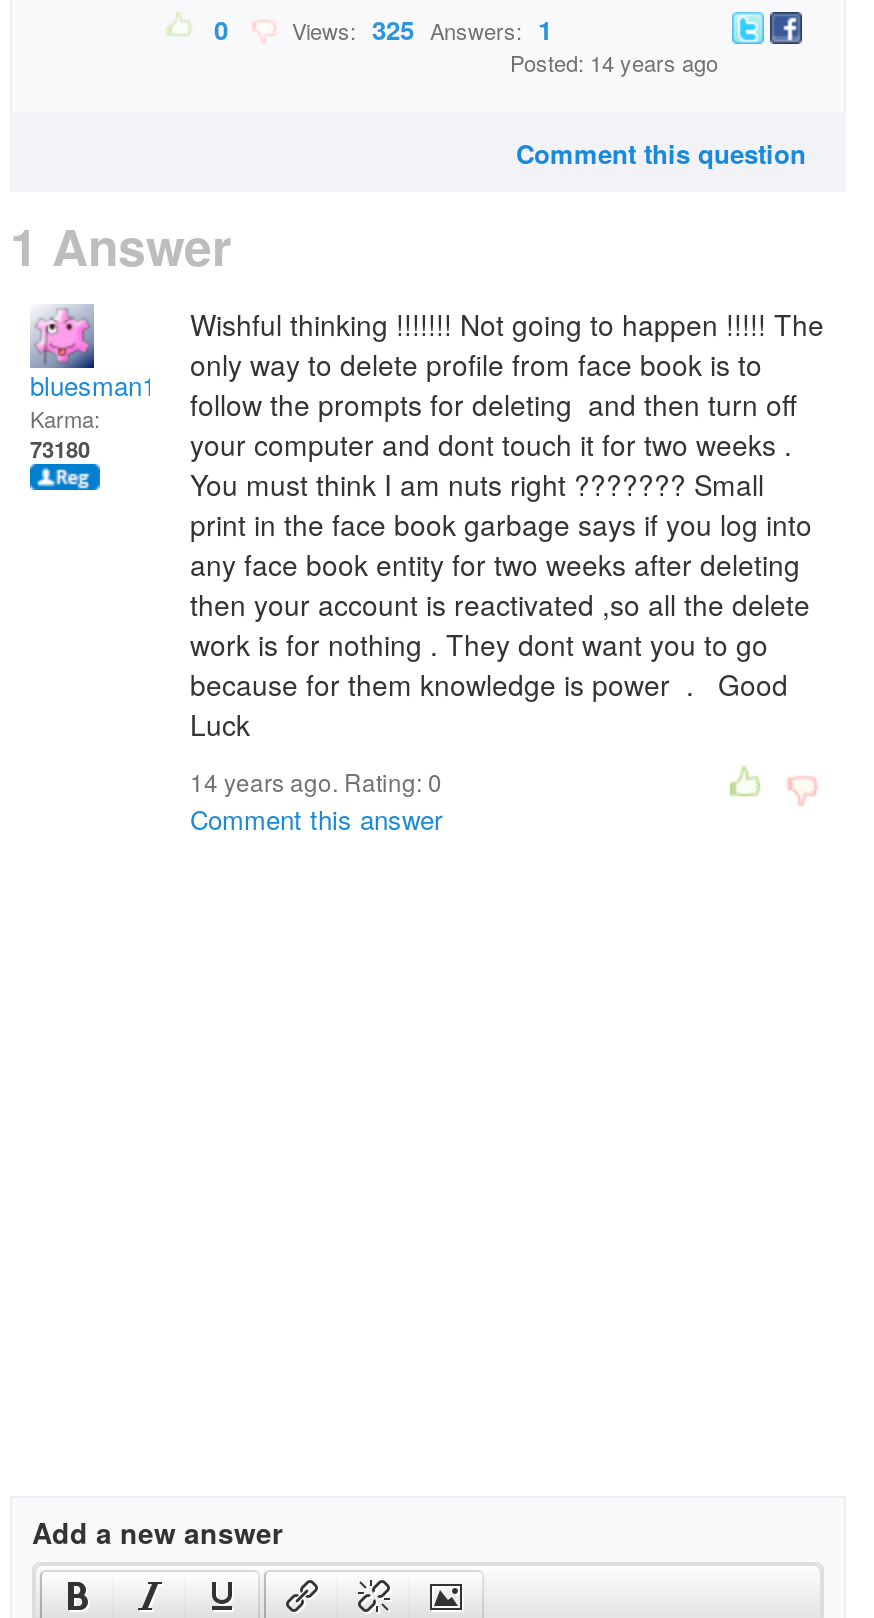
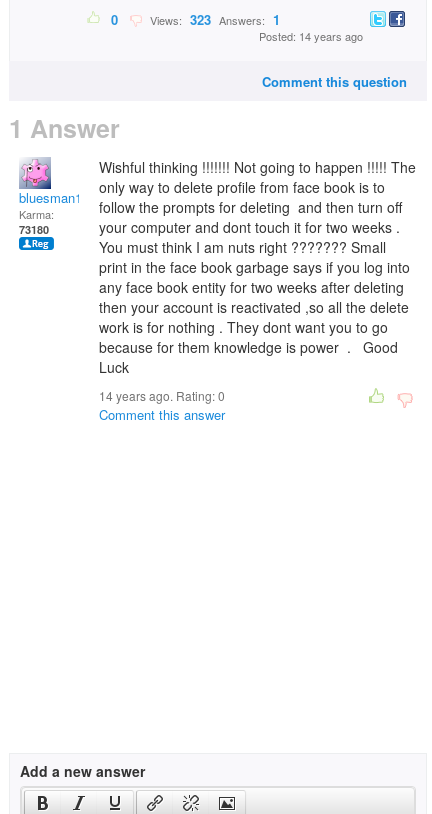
- Views: 325 Answers: 1
+ Views: 323 Answers: 1
